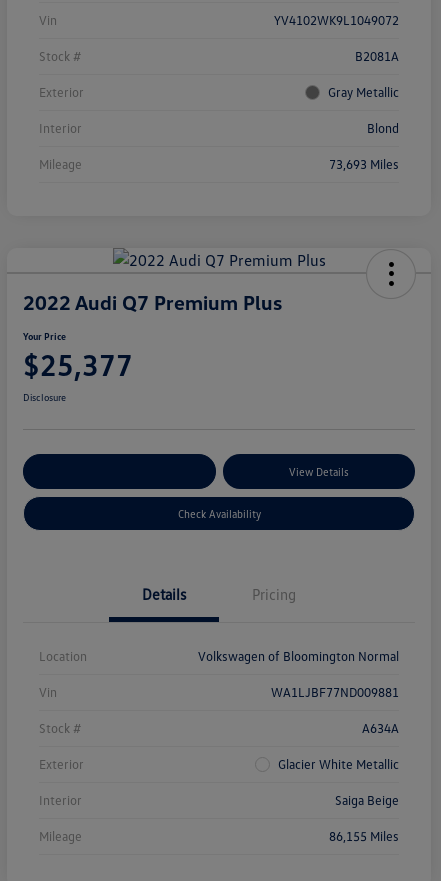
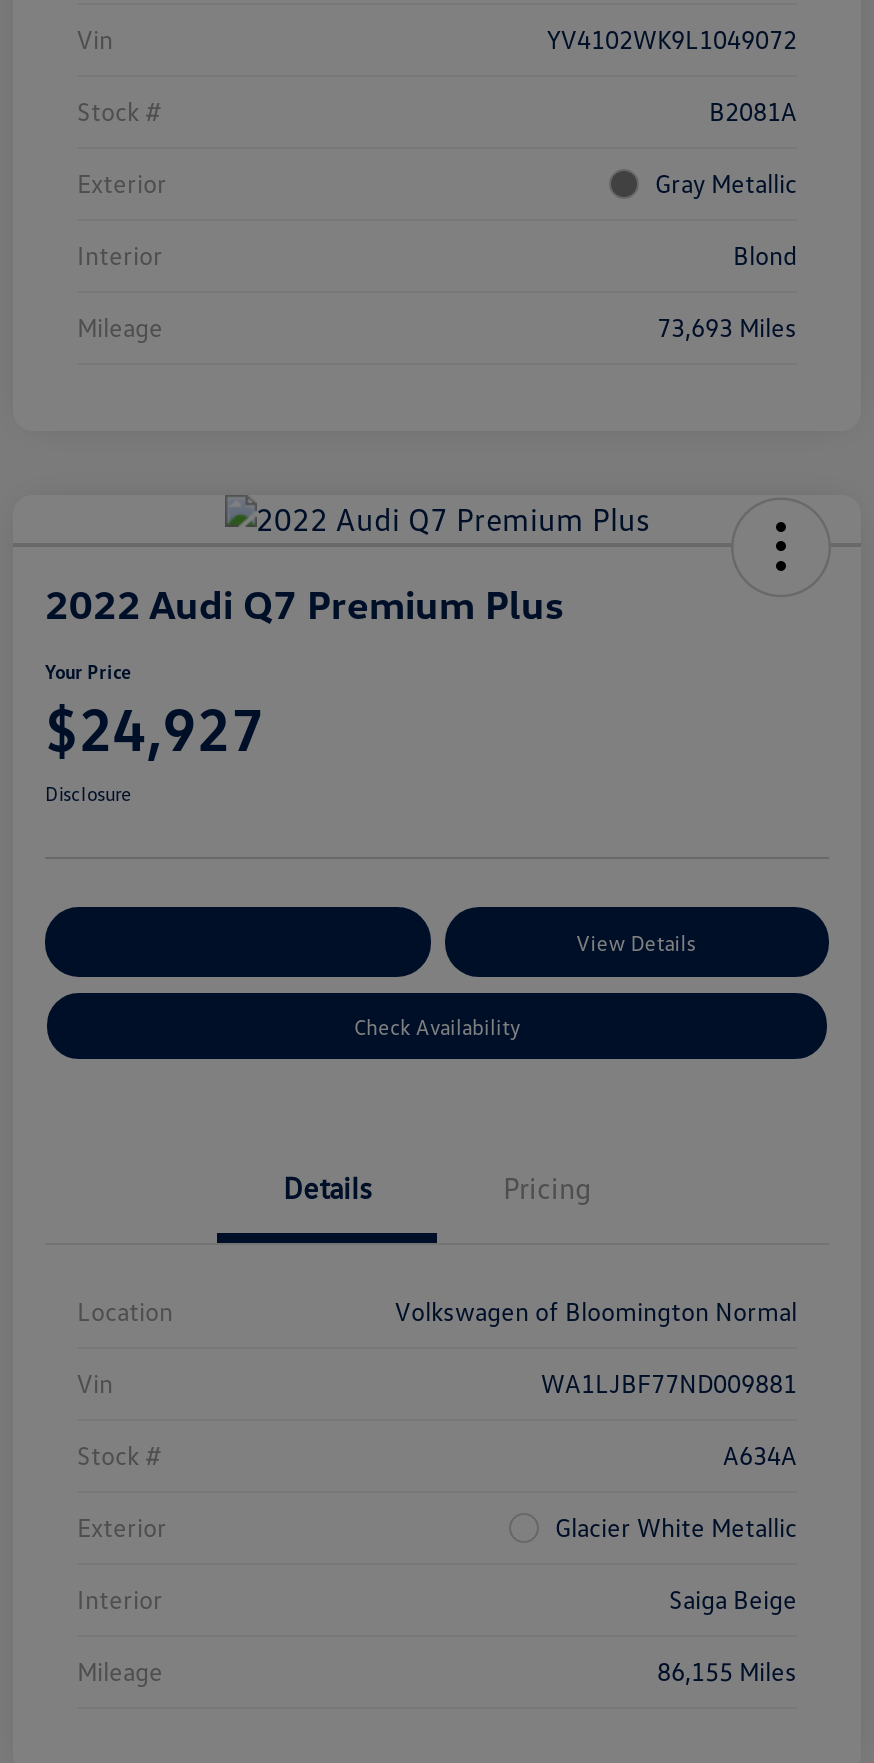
- $25,377
+ $24,927
